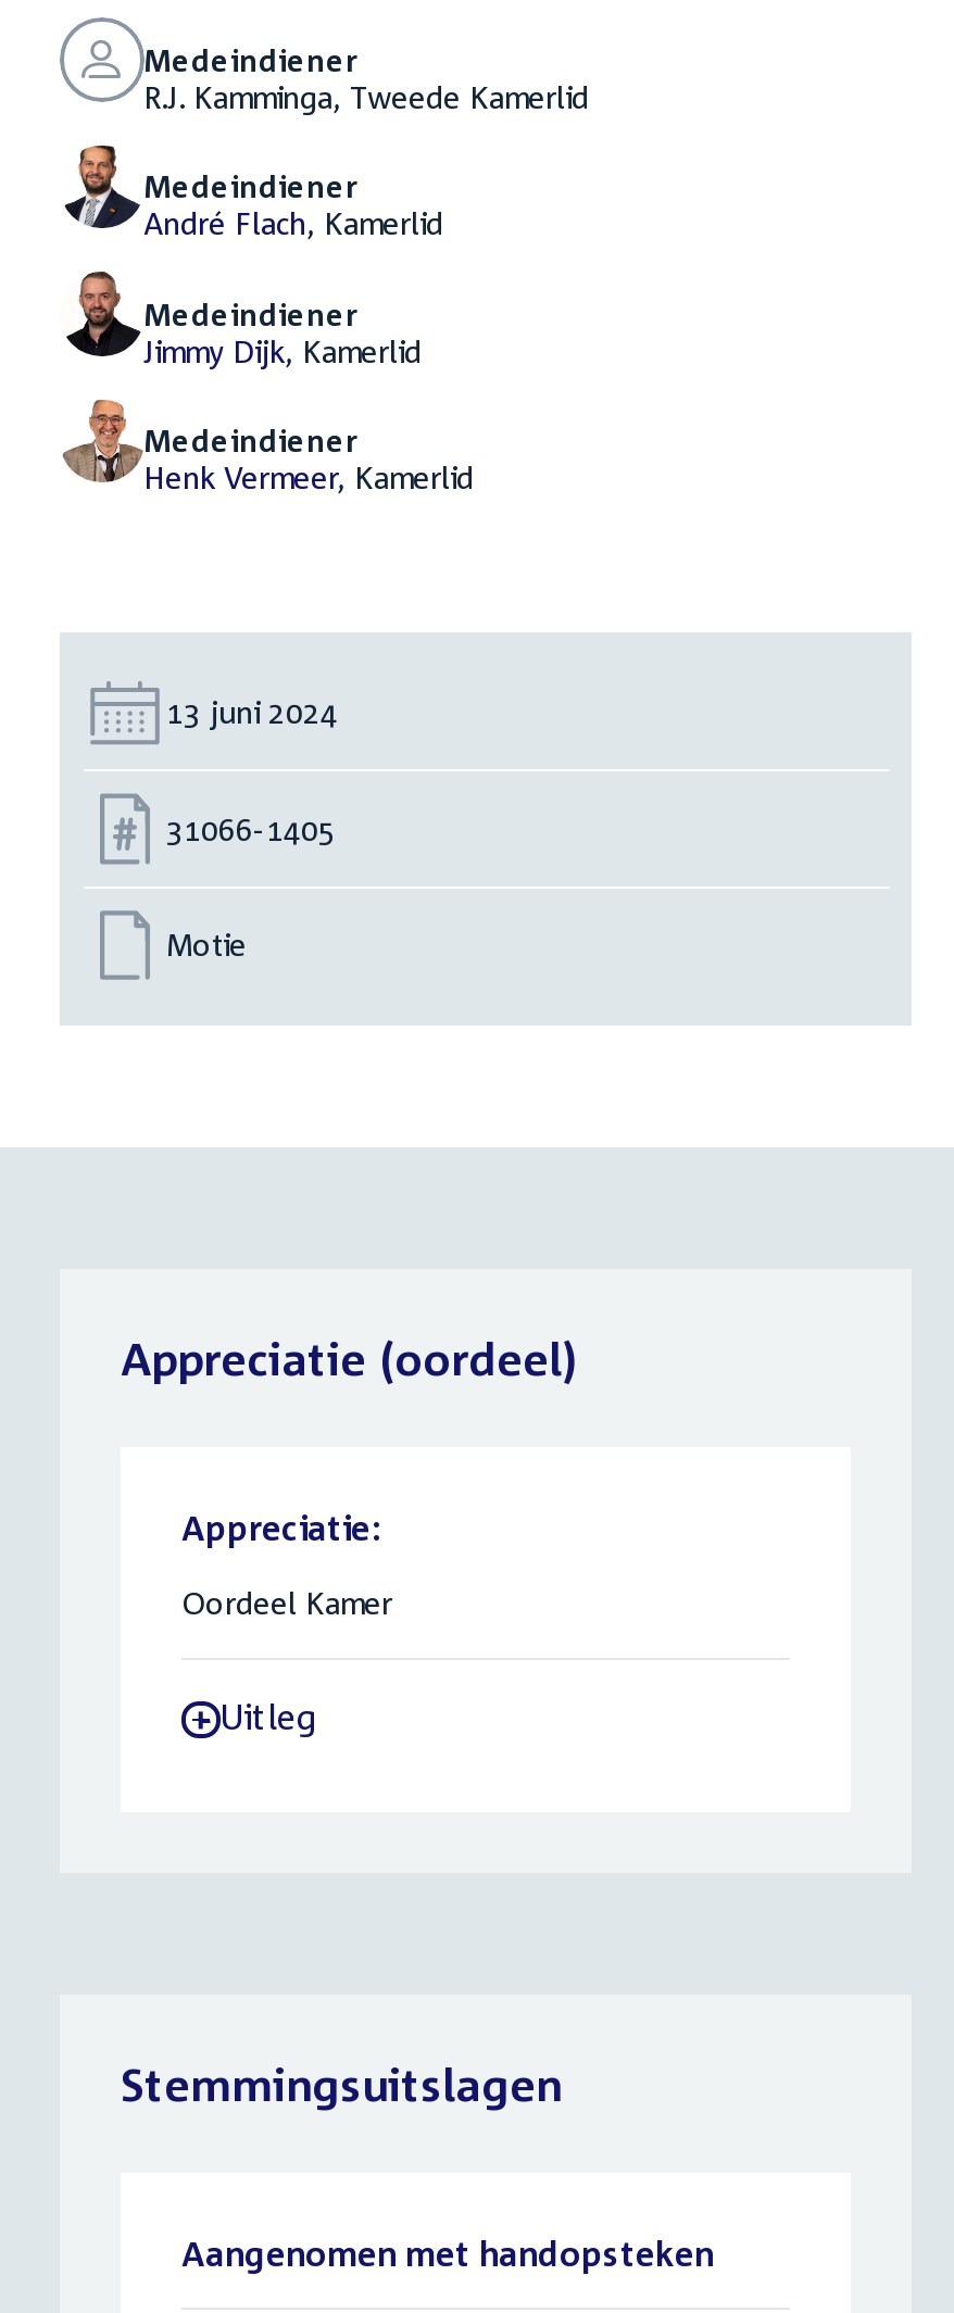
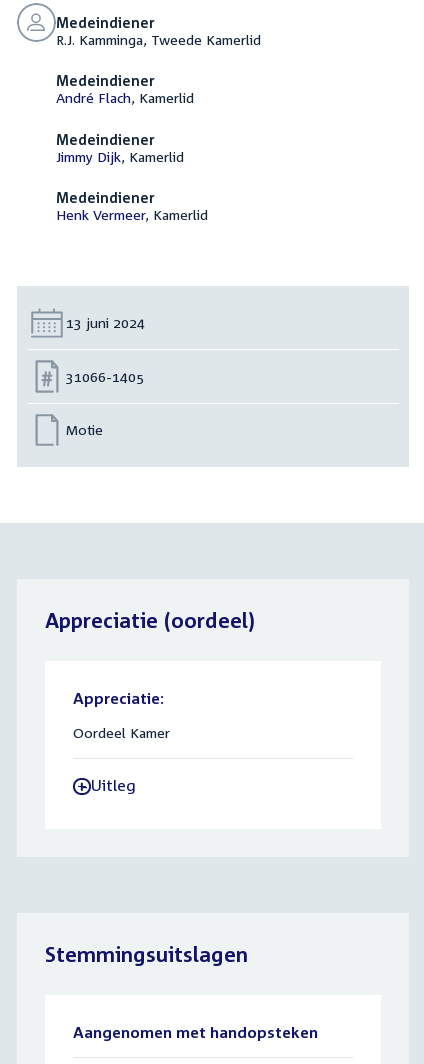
- [image]

- [image]

- [image]
